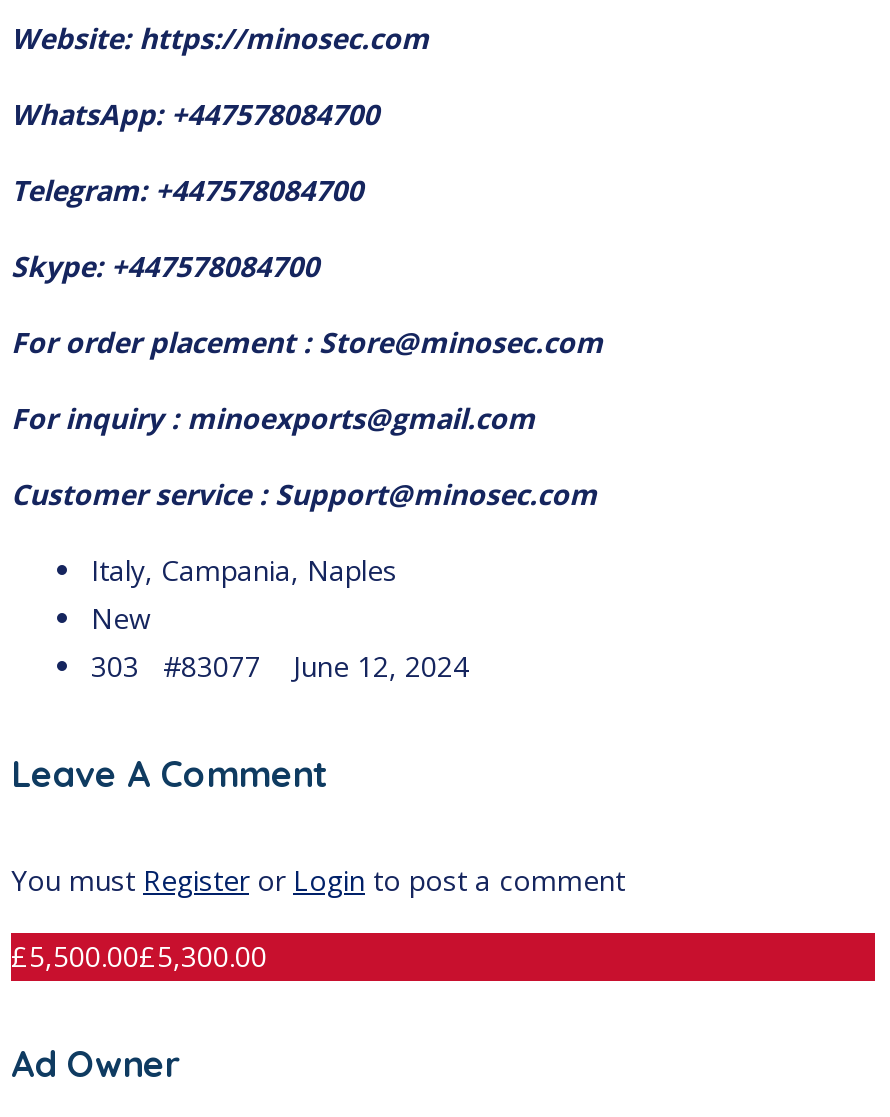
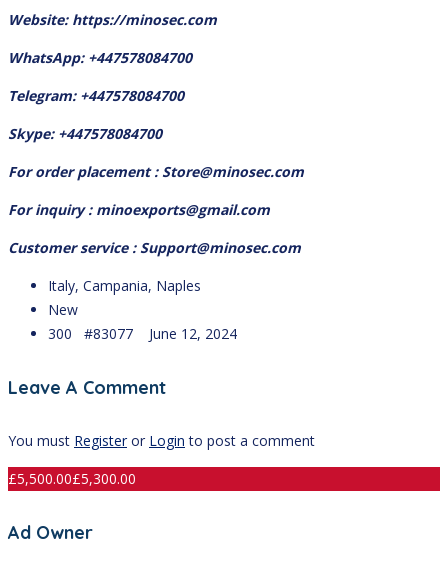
- 303 #83077 June 12, 2024
+ 300 #83077 June 12, 2024
